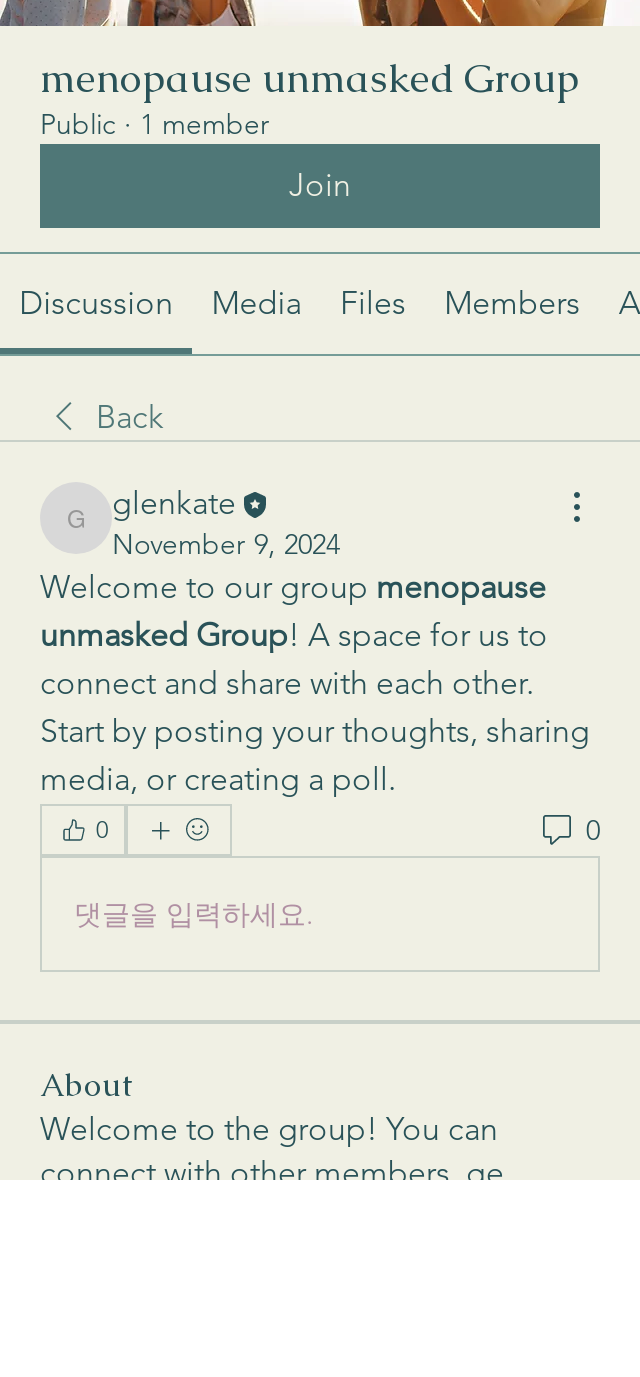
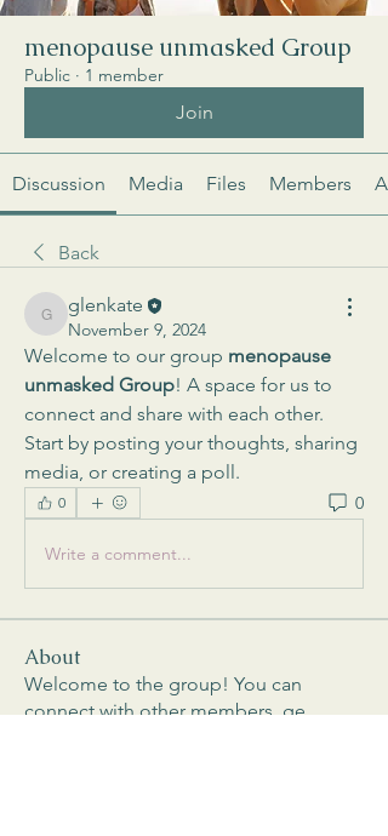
- 댓글을 입력하세요.
+ Write a comment...
